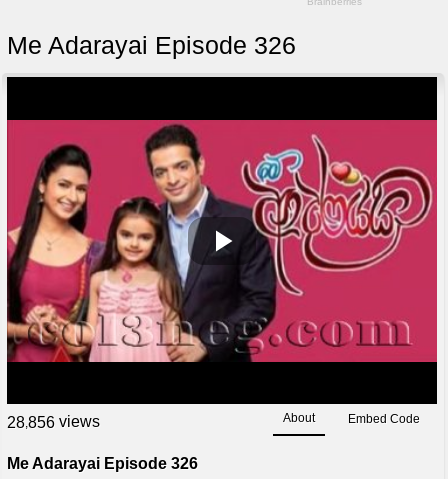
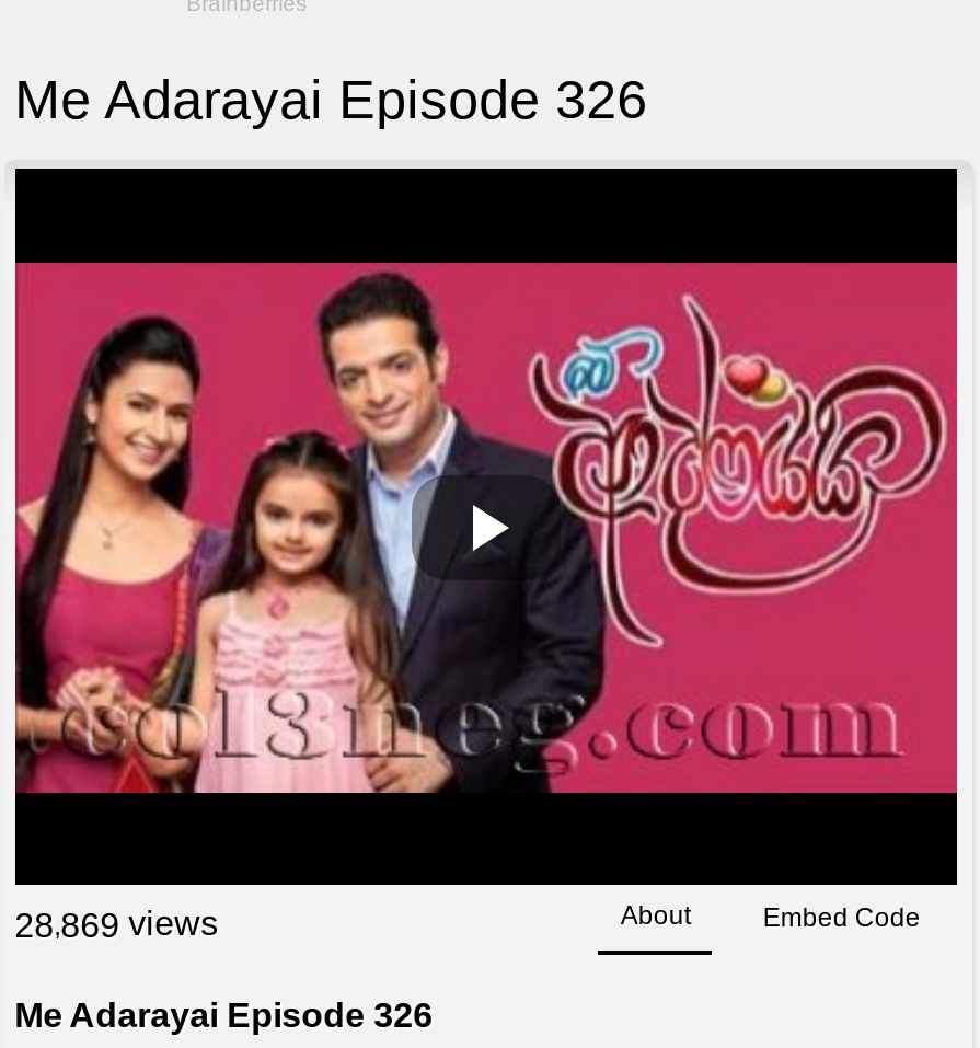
- 28,856 views
+ 28,869 views
